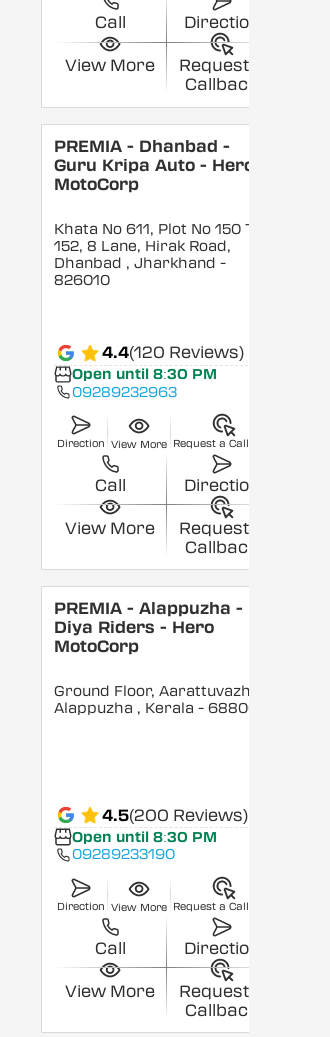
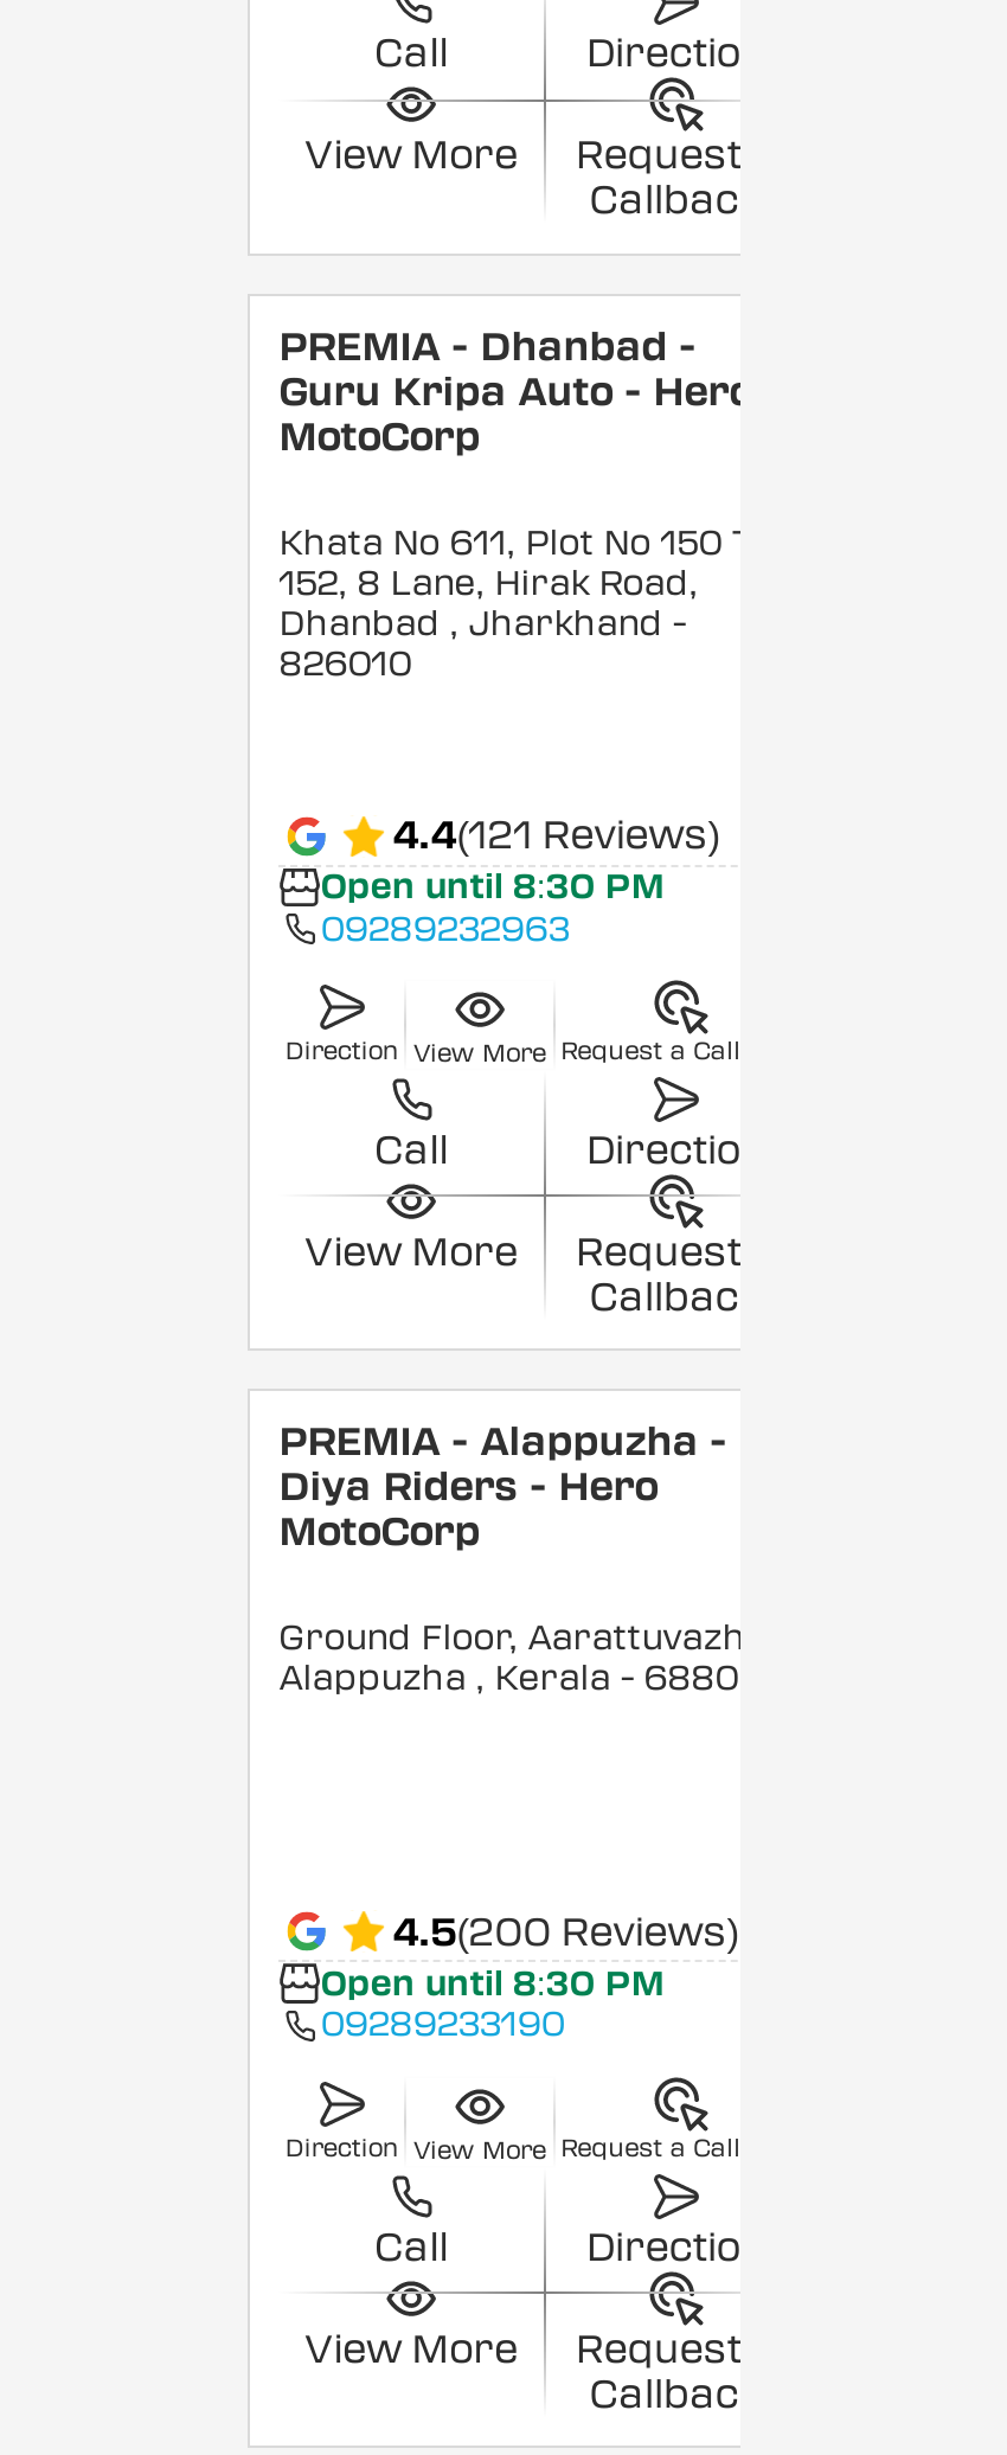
- 4.4(120 Reviews)
+ 4.4(121 Reviews)
